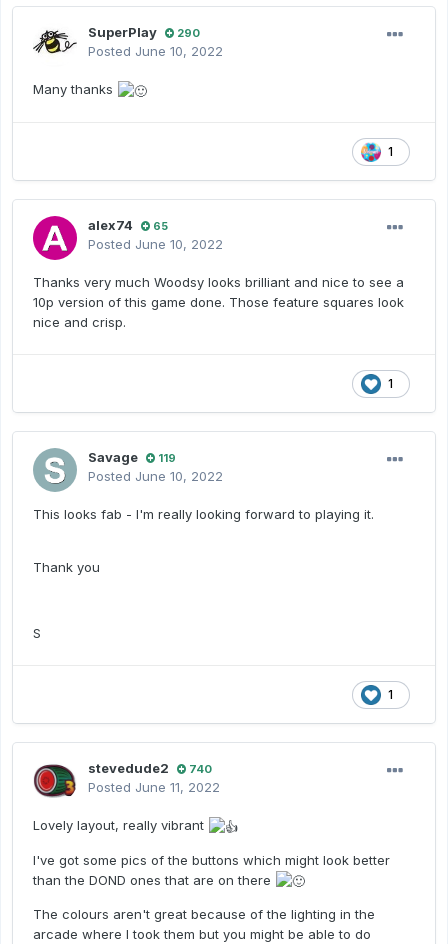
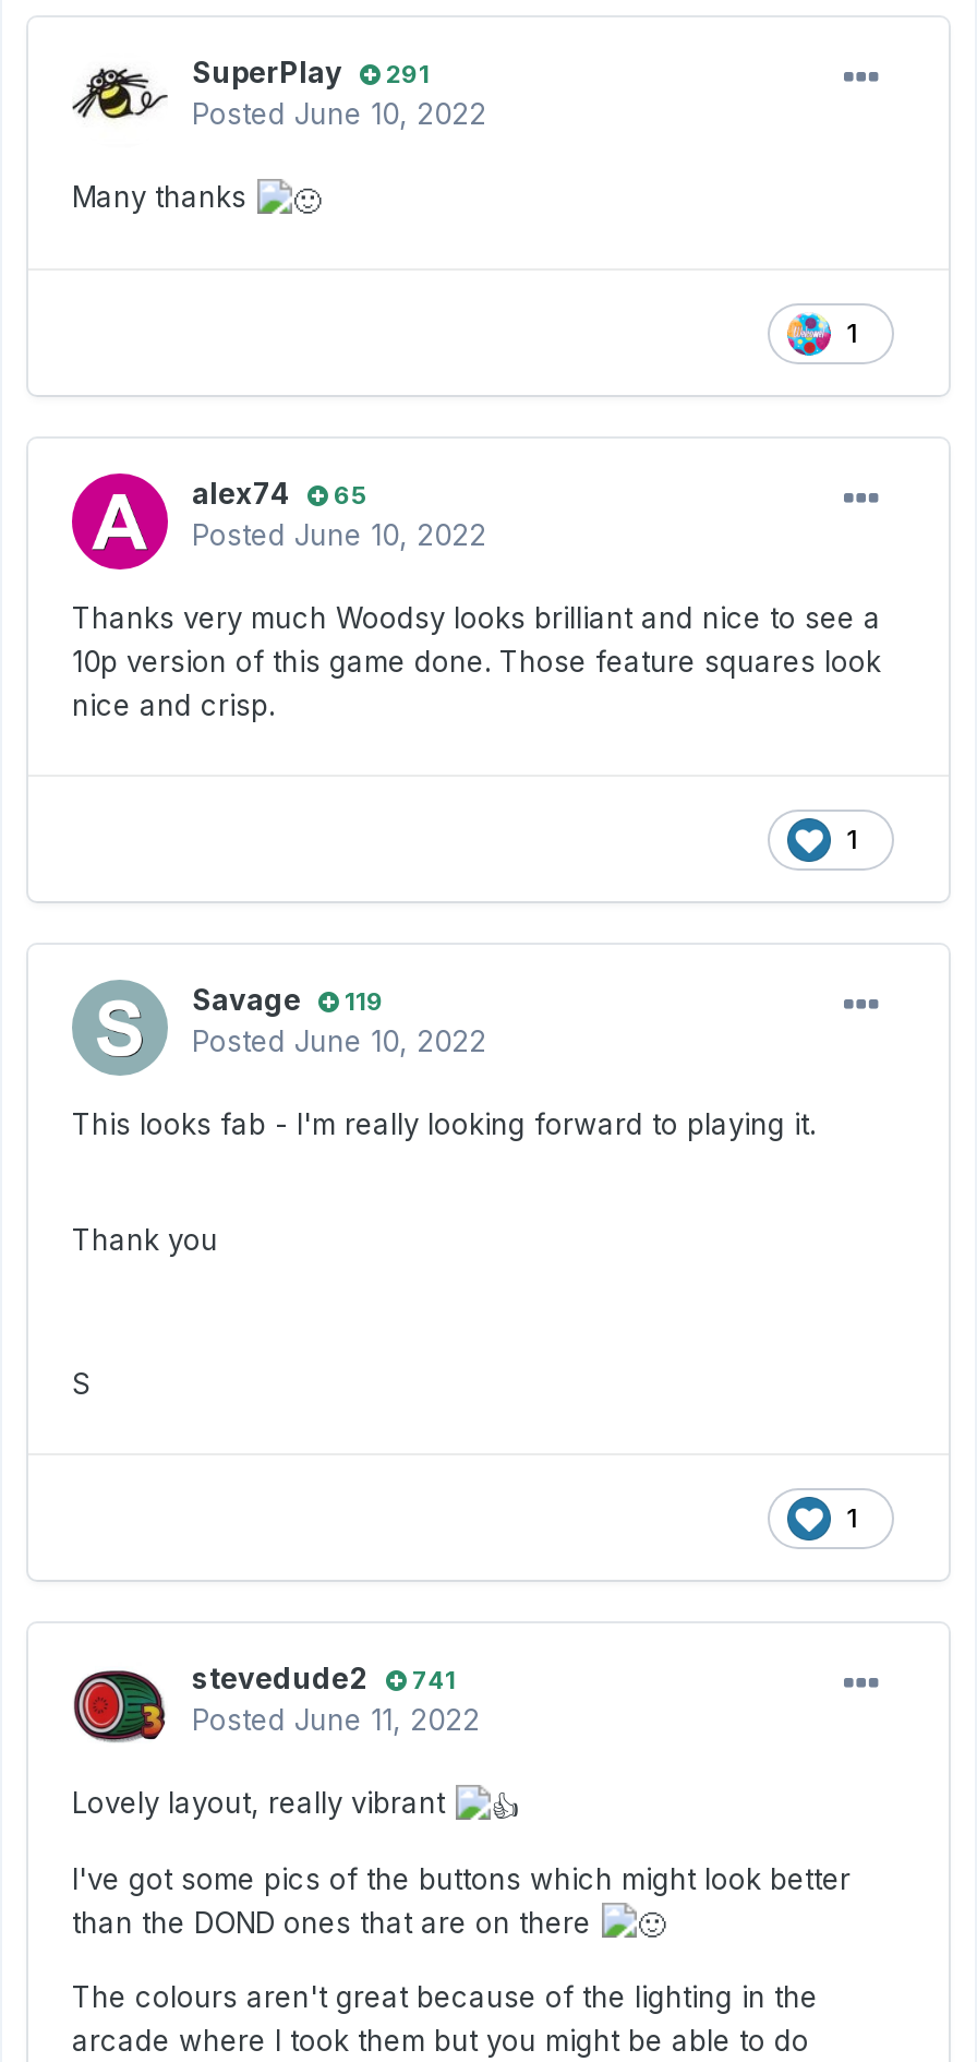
- SuperPlay 290
+ SuperPlay 291

- stevedude2 740
+ stevedude2 741
